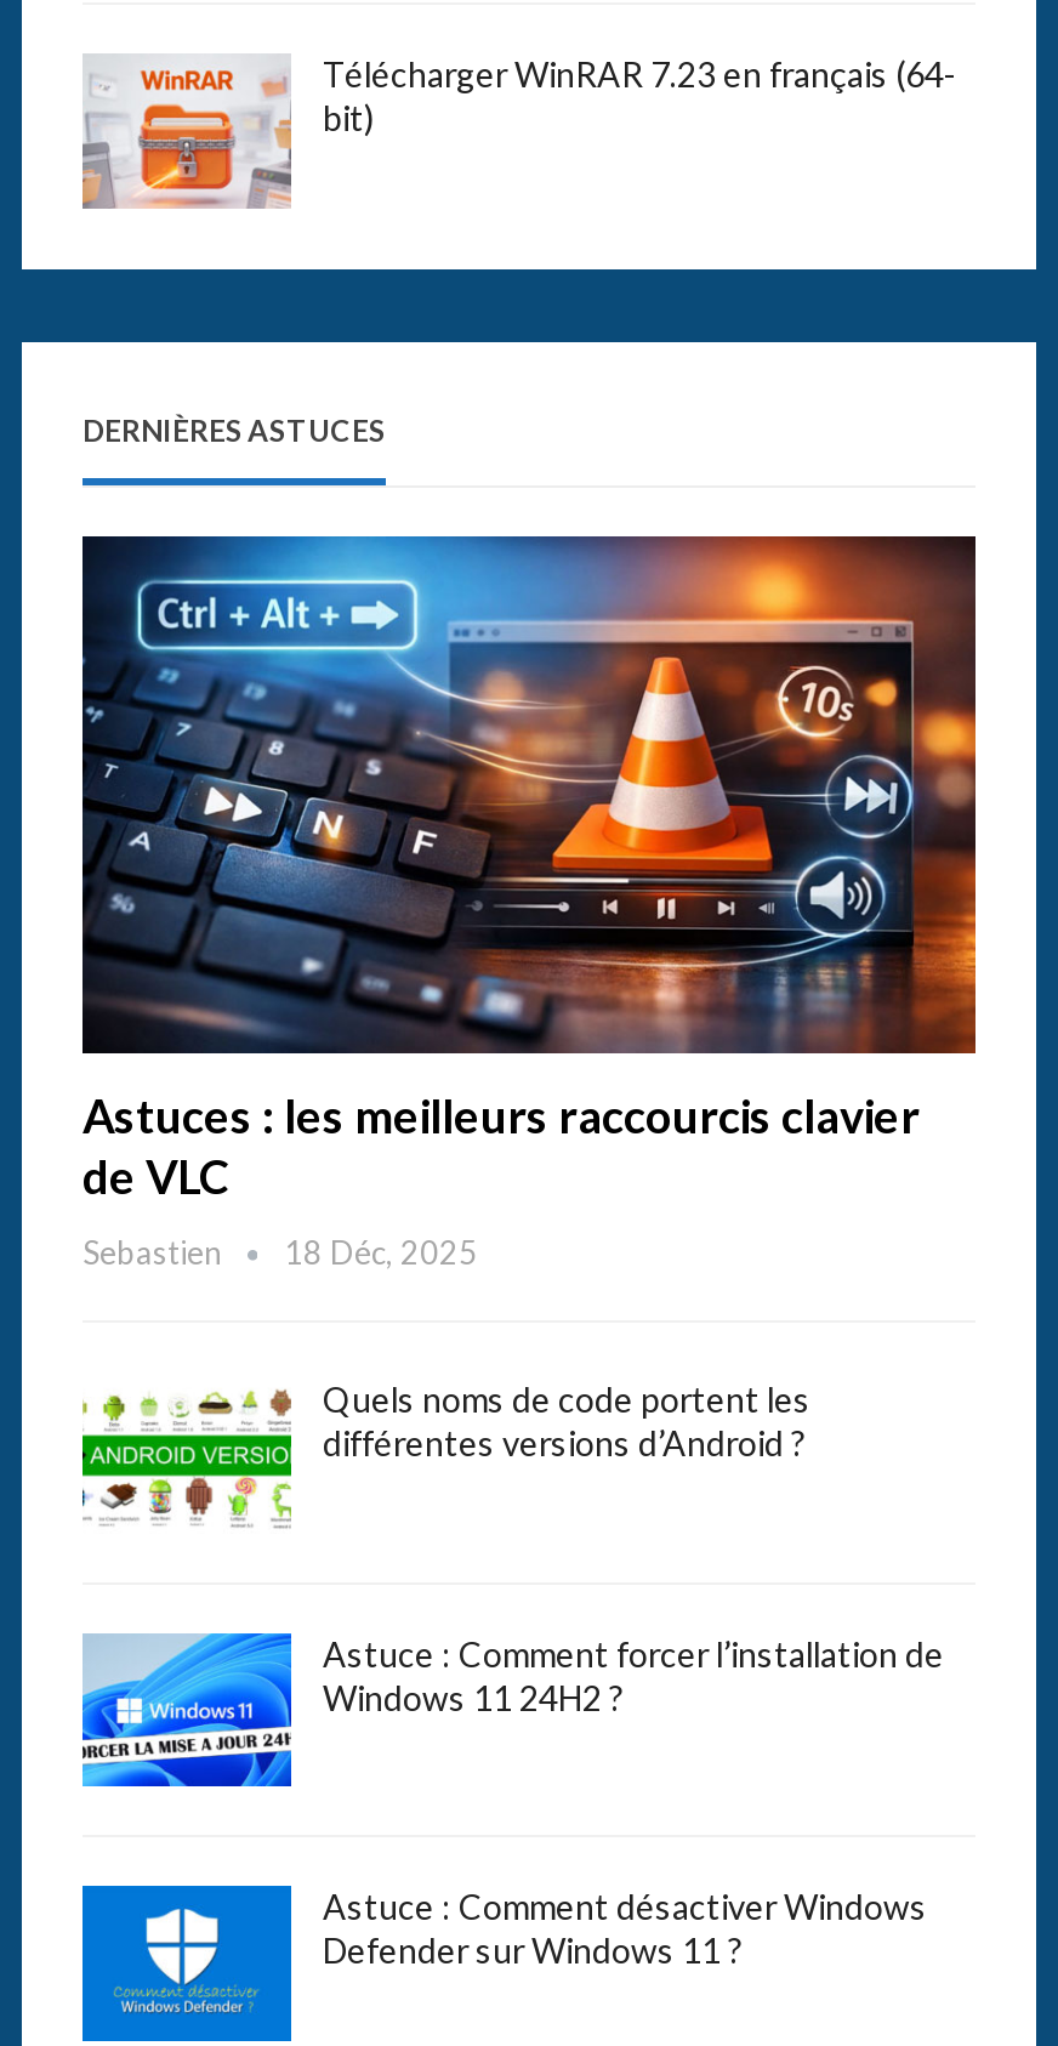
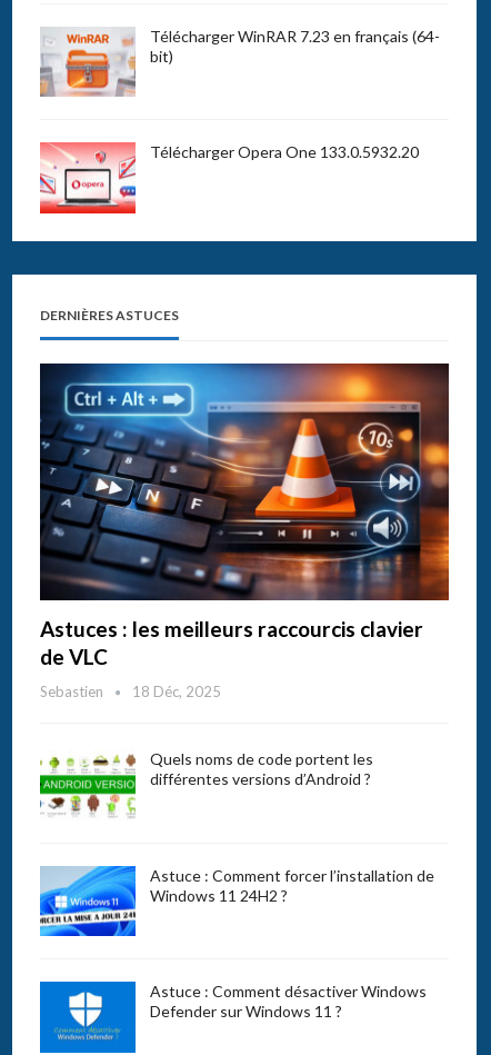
+ [image]
+ Télécharger Opera One 133.0.5932.20
